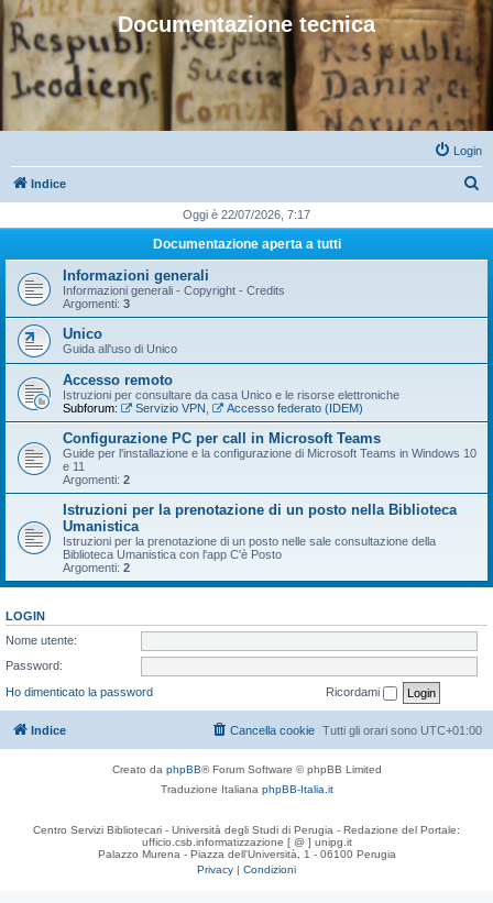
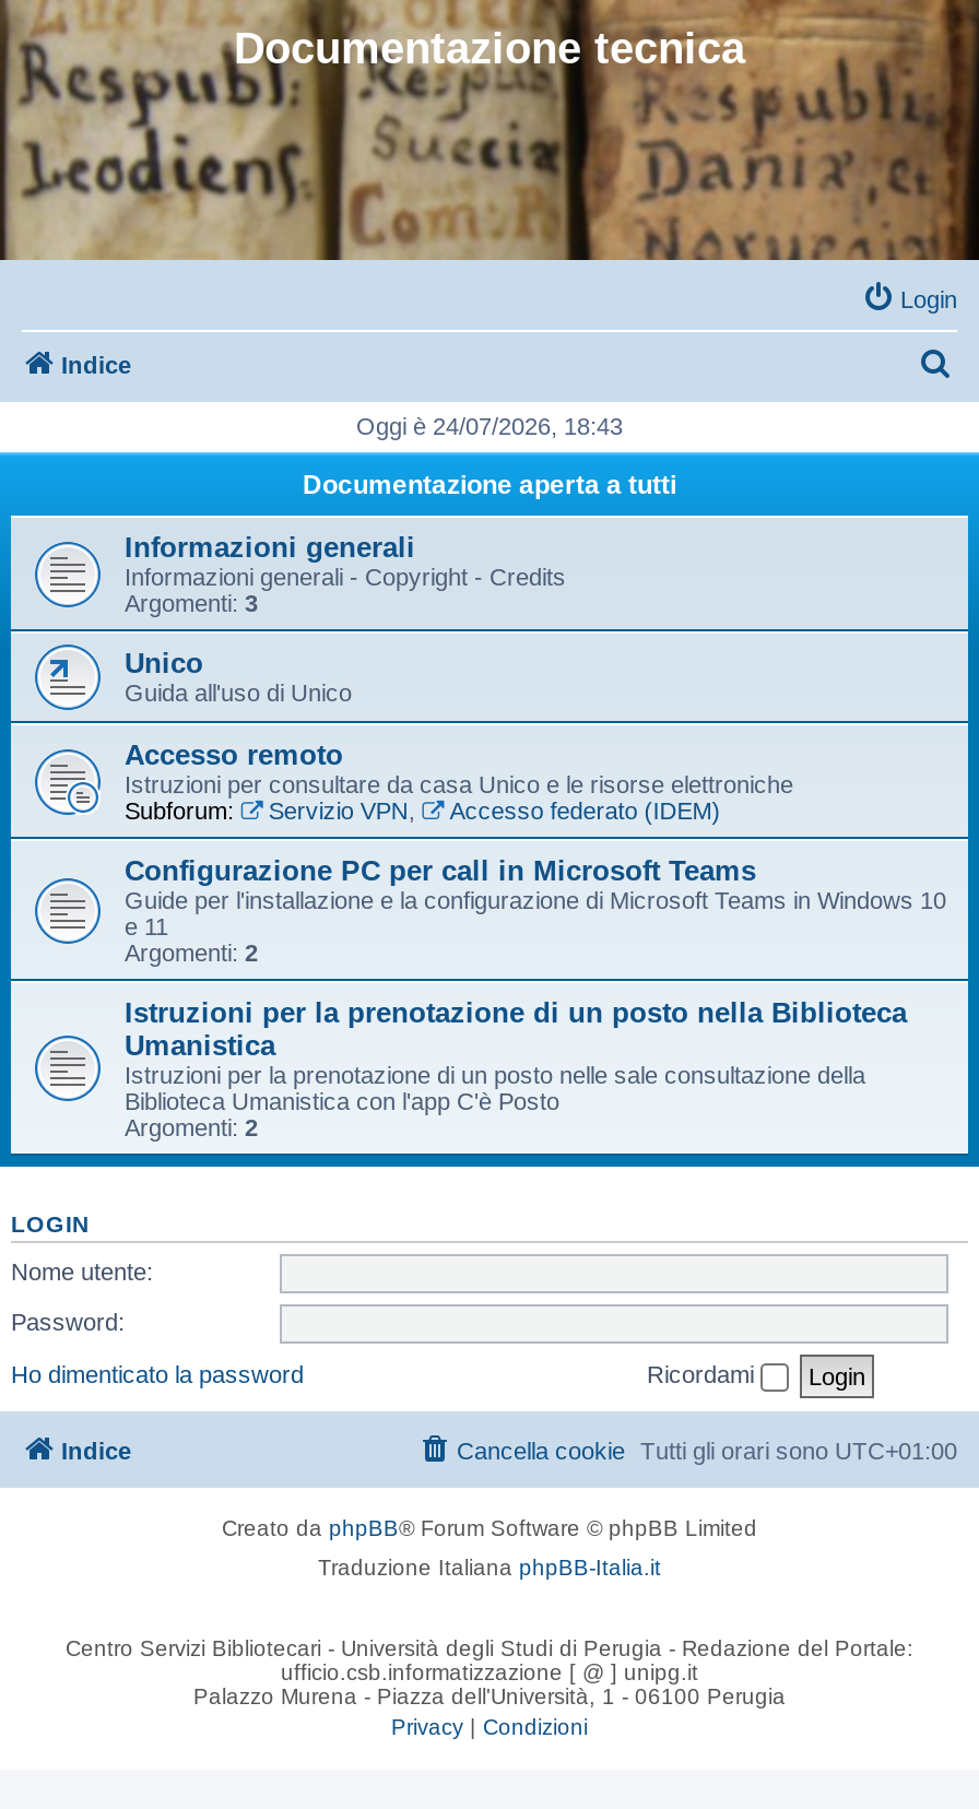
- Oggi è 22/07/2026, 7:17
+ Oggi è 24/07/2026, 18:43
